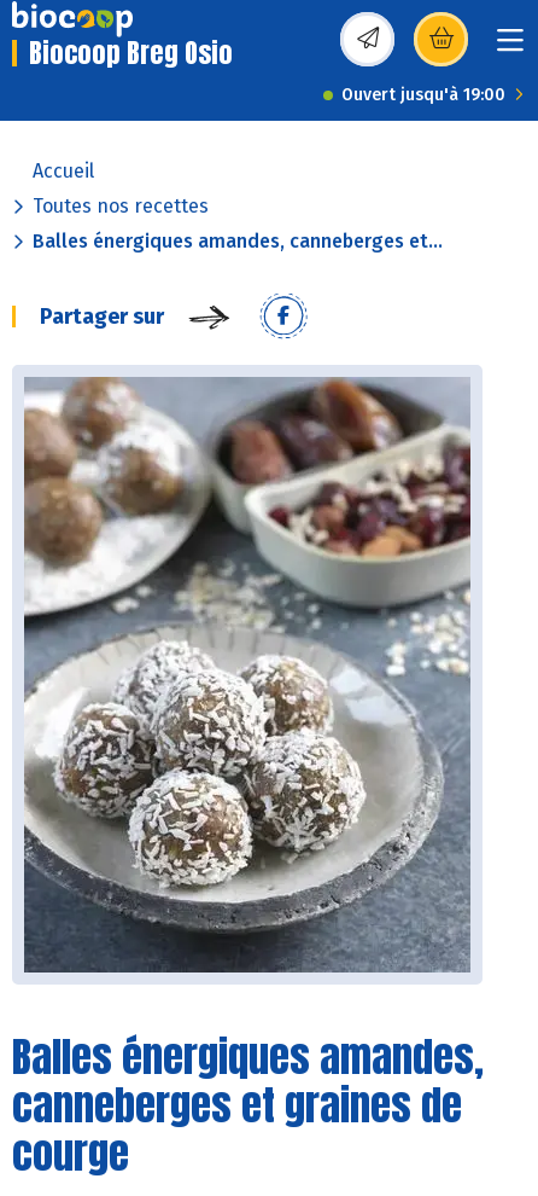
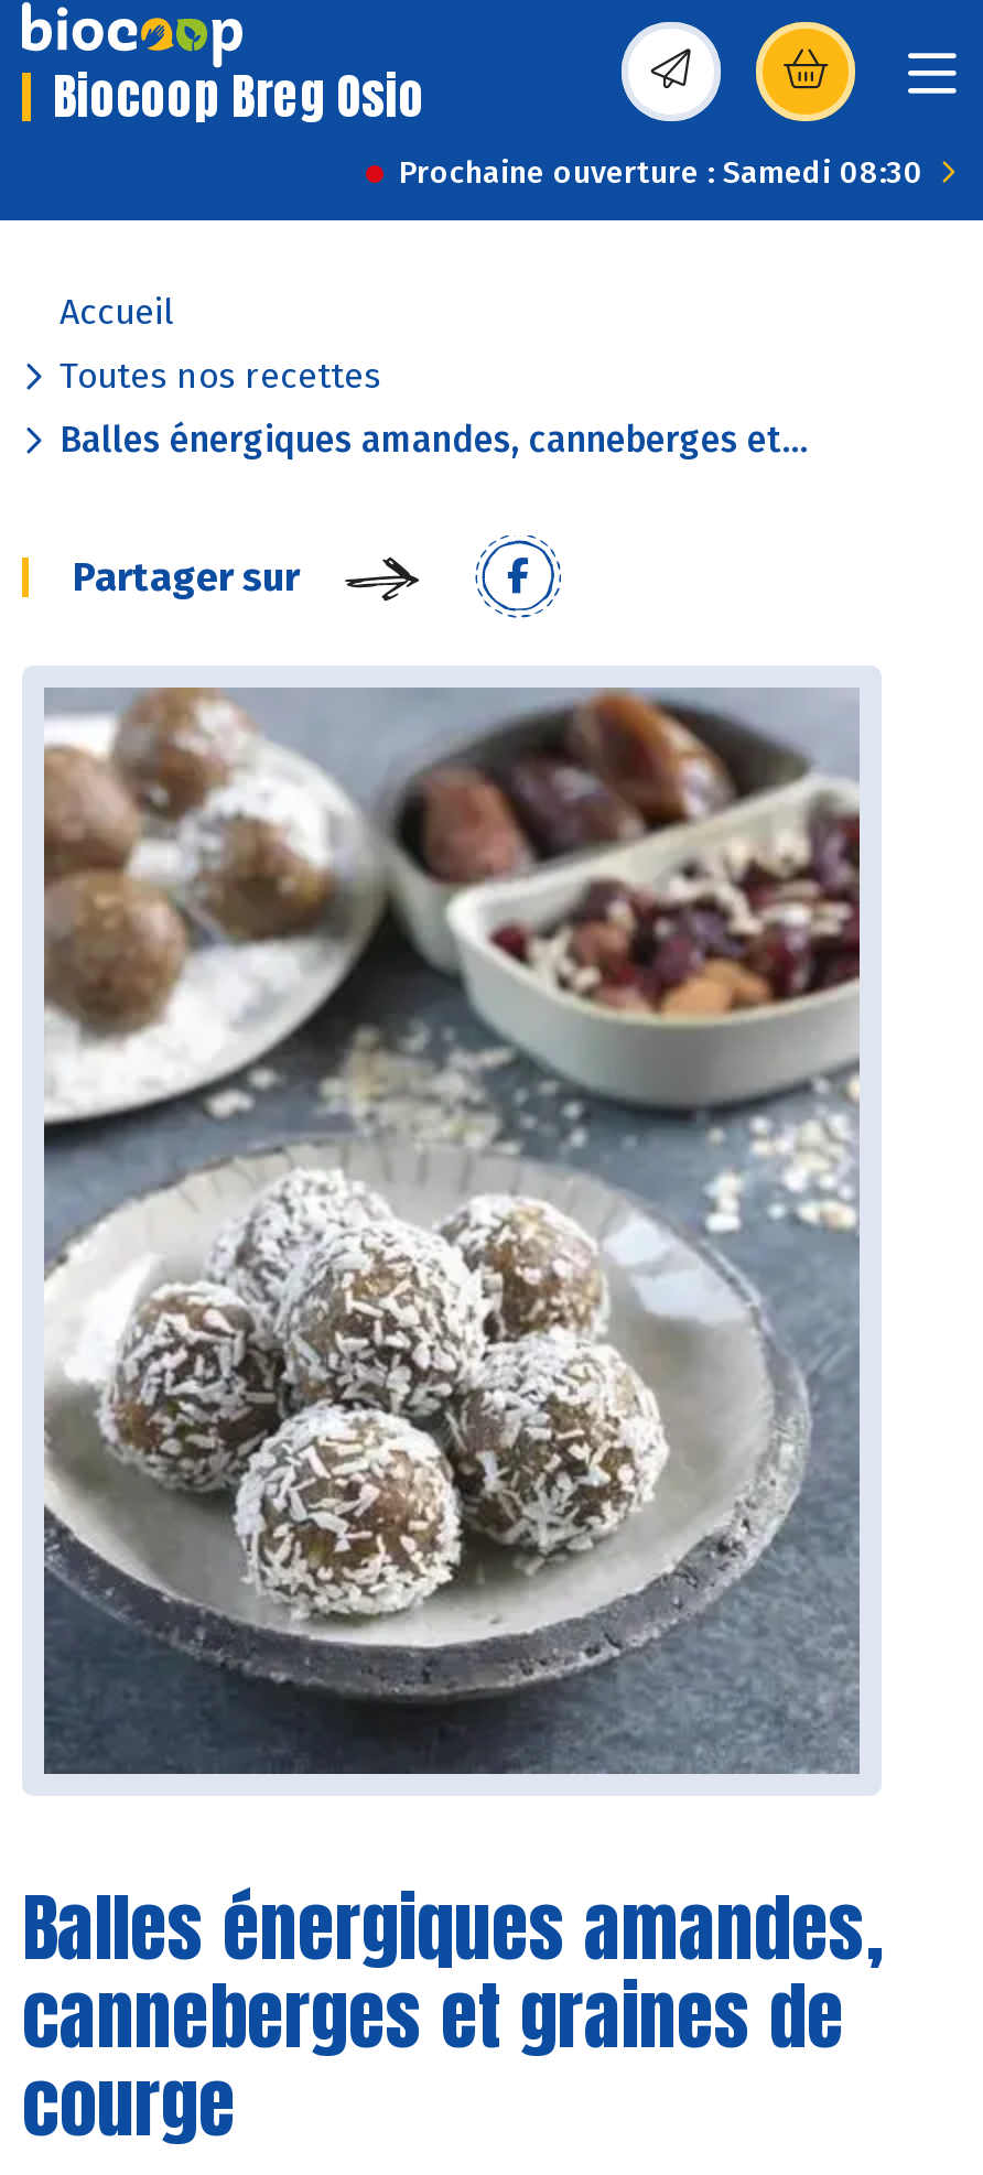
- Ouvert jusqu'à 19:00
+ Prochaine ouverture : Samedi 08:30
